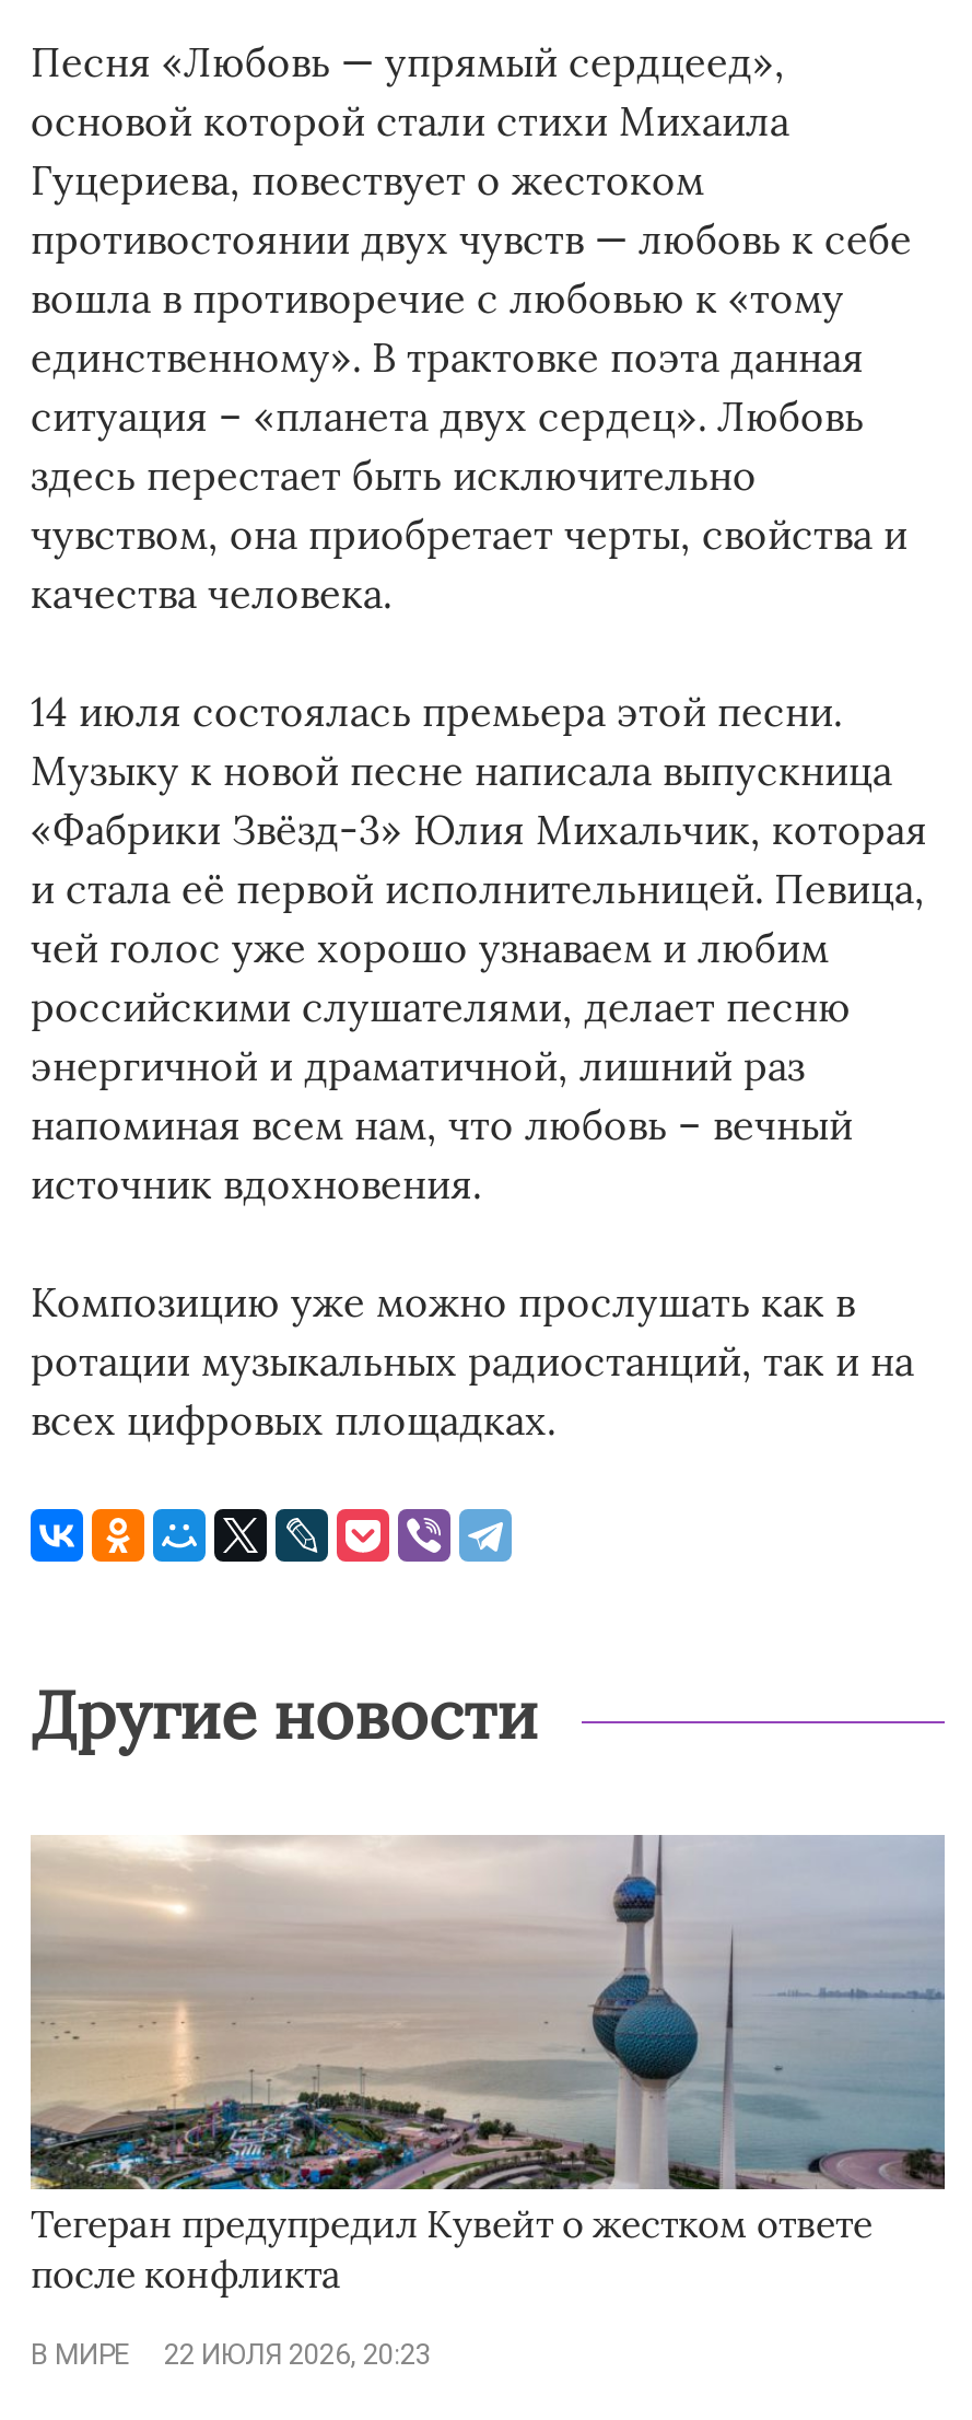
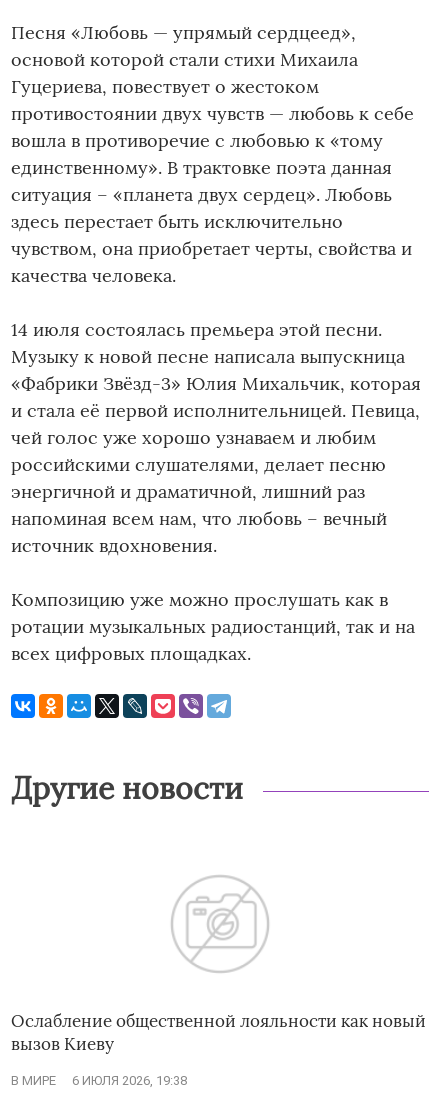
- [image]

- Тегеран предупредил Кувейт о жестком ответе
- после конфликта
+ Ослабление общественной лояльности как новый
+ вызов Киеву

- В МИРЕ 22 ИЮЛЯ 2026, 20:23
+ В МИРЕ 6 ИЮЛЯ 2026, 19:38
